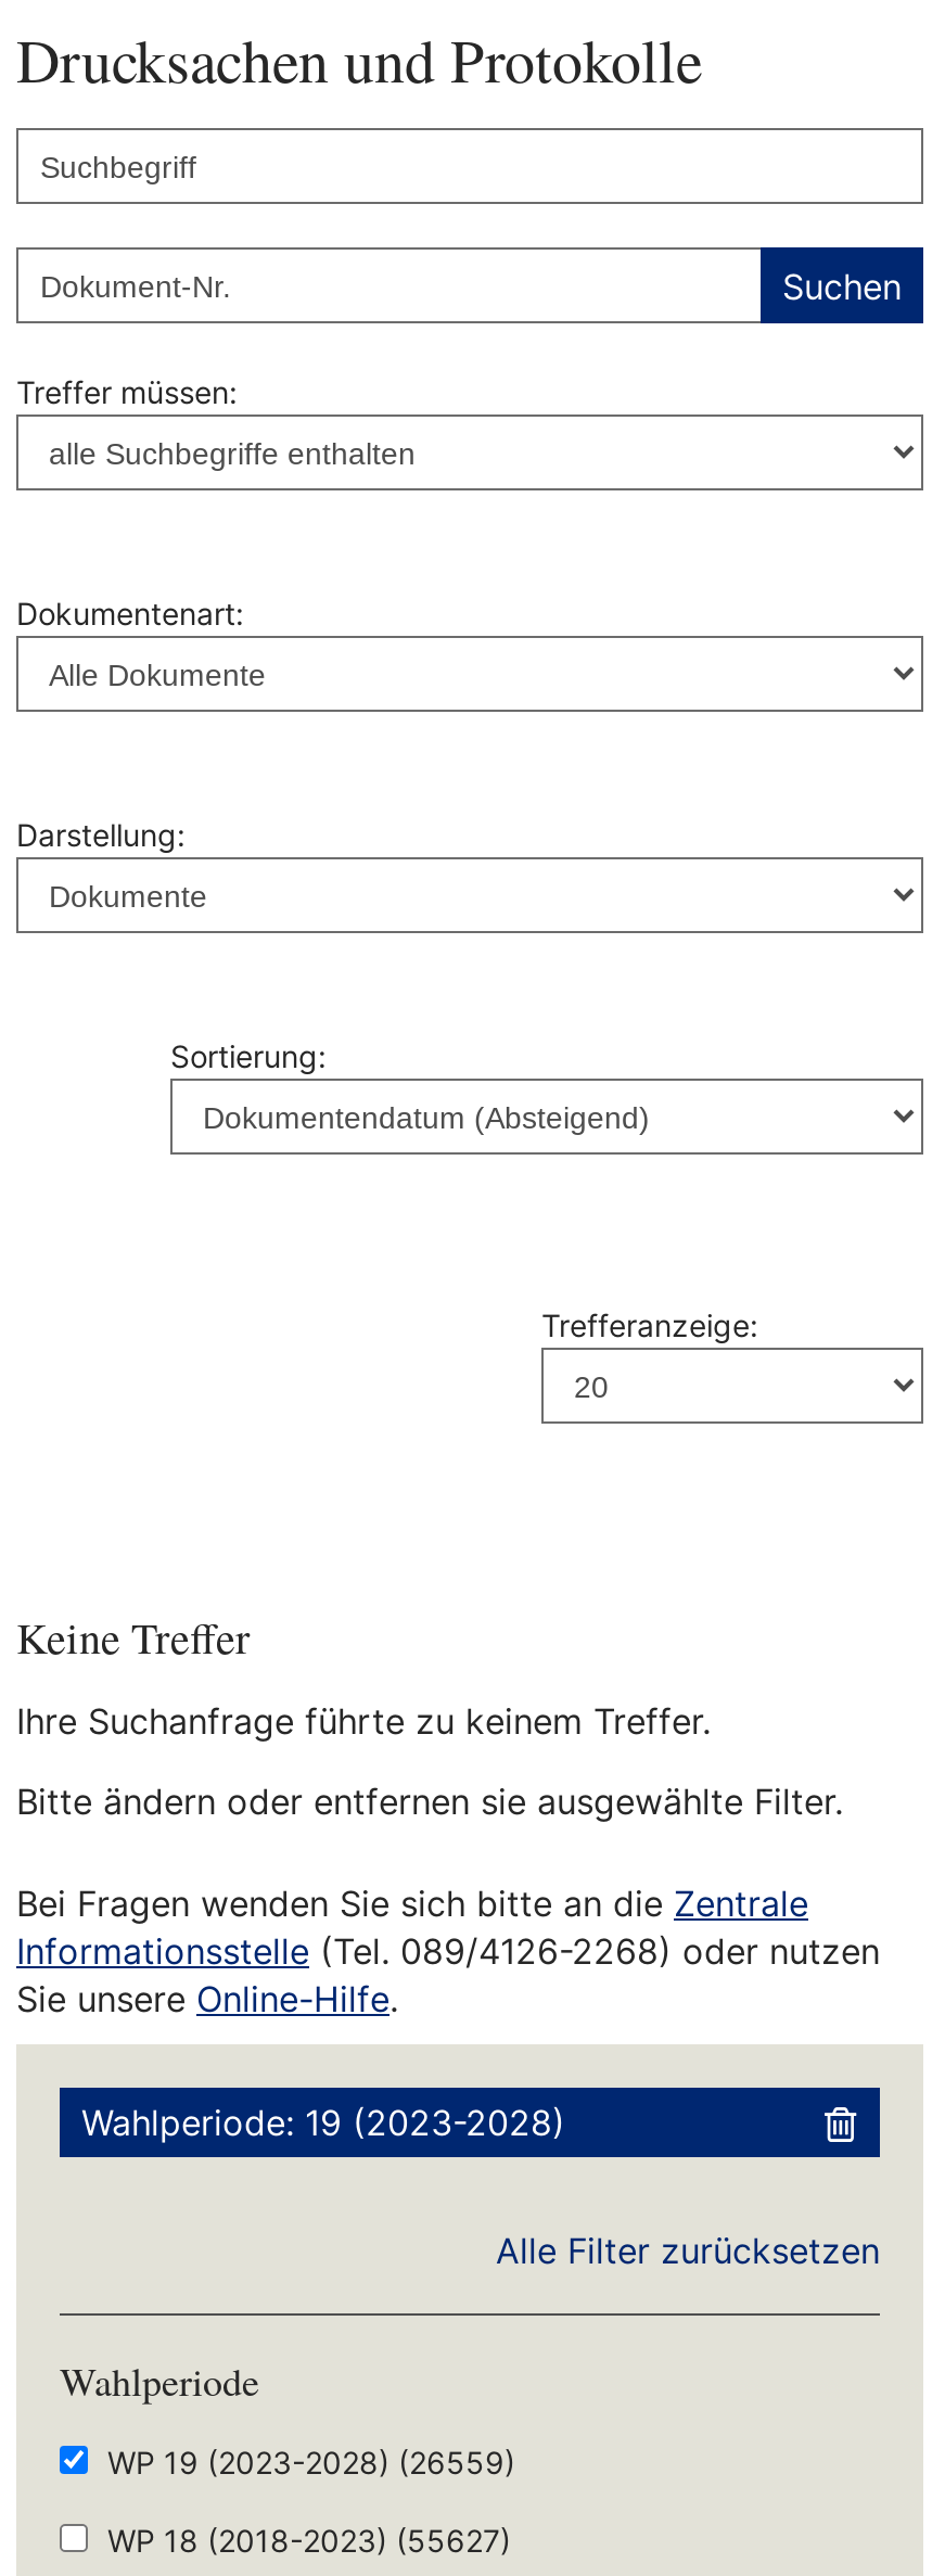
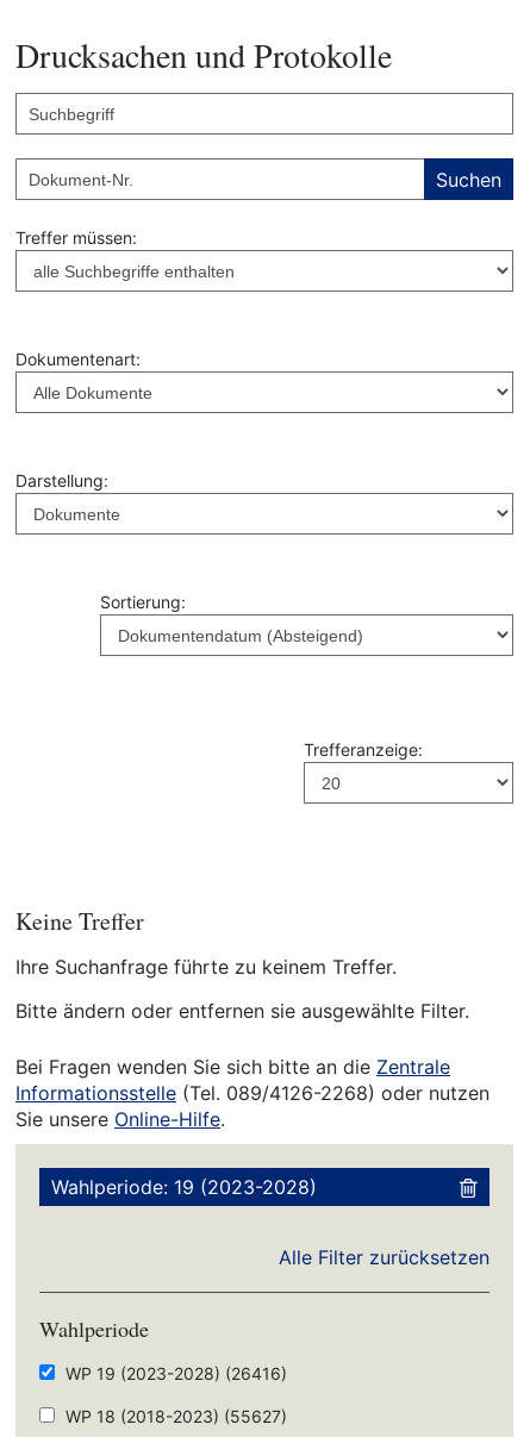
- WP 19 (2023-2028) (26559)
+ WP 19 (2023-2028) (26416)
